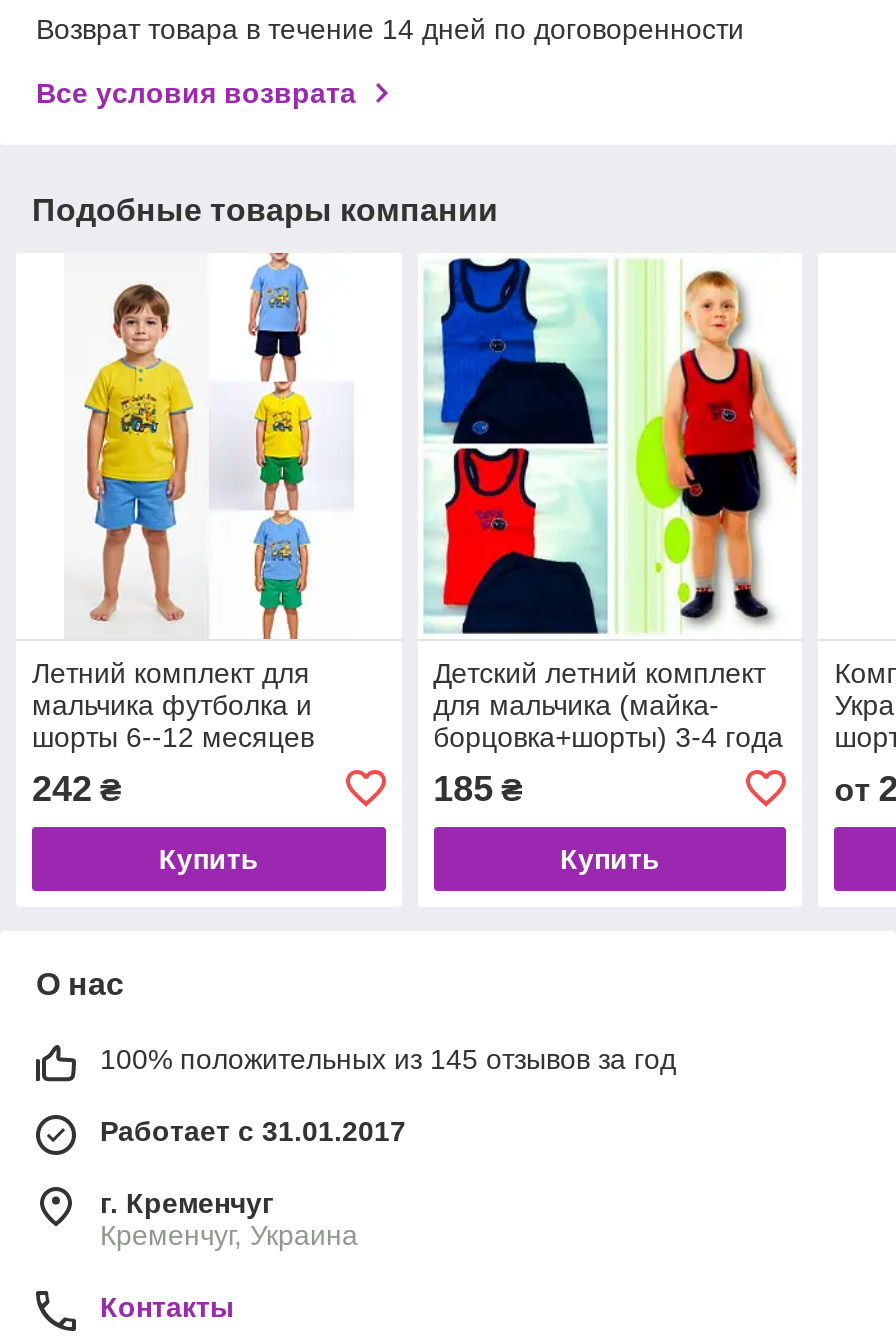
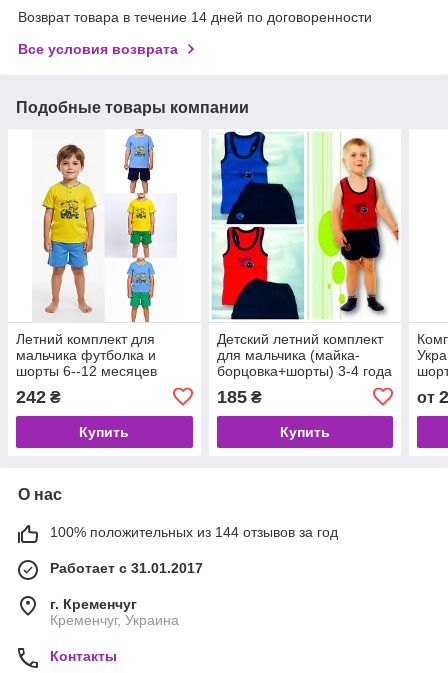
- 100% положительных из 145 отзывов за год
+ 100% положительных из 144 отзывов за год
